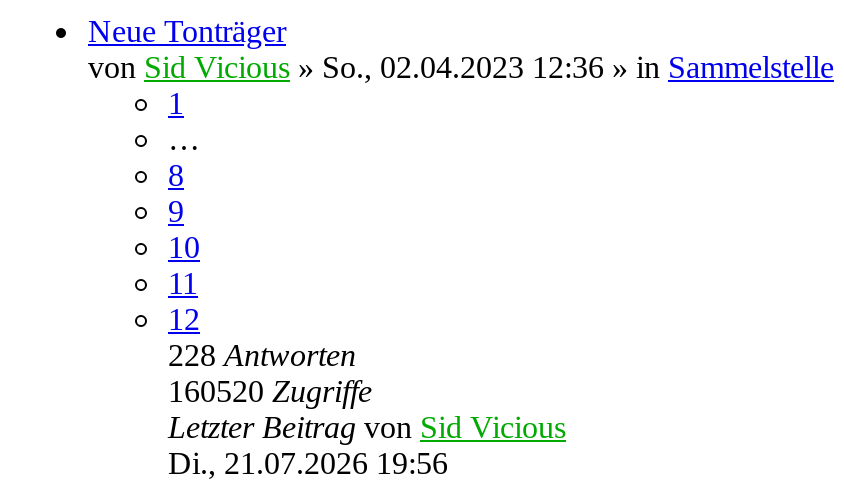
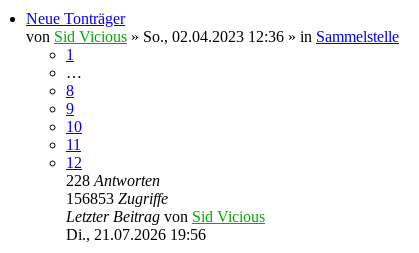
- 160520 Zugriffe
+ 156853 Zugriffe
